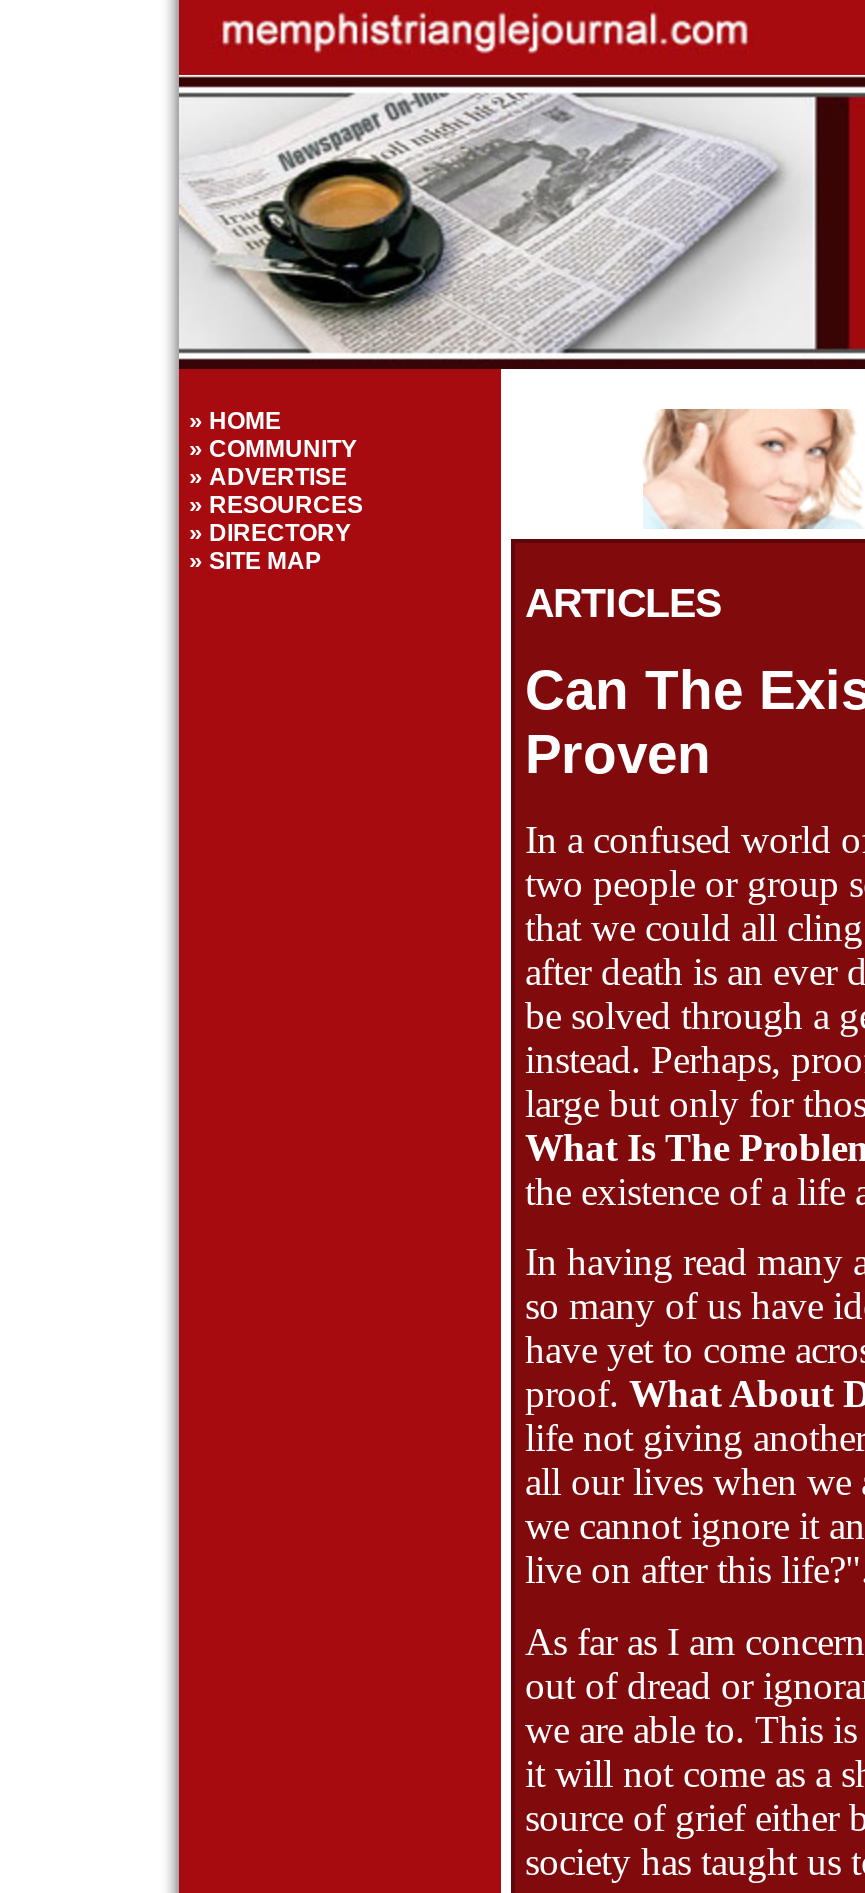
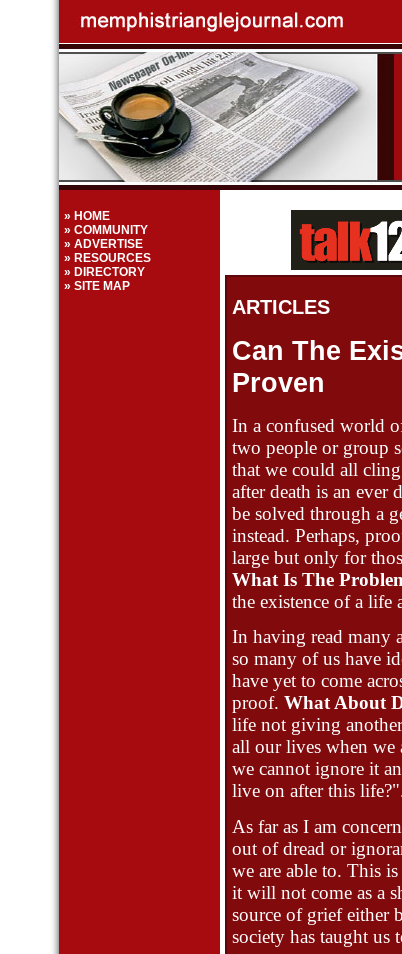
- [image]
+ [image]
